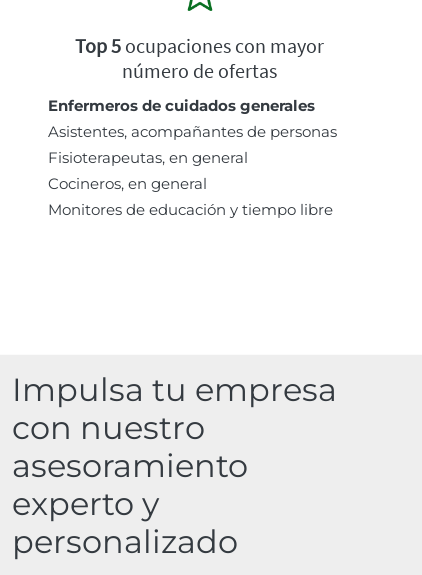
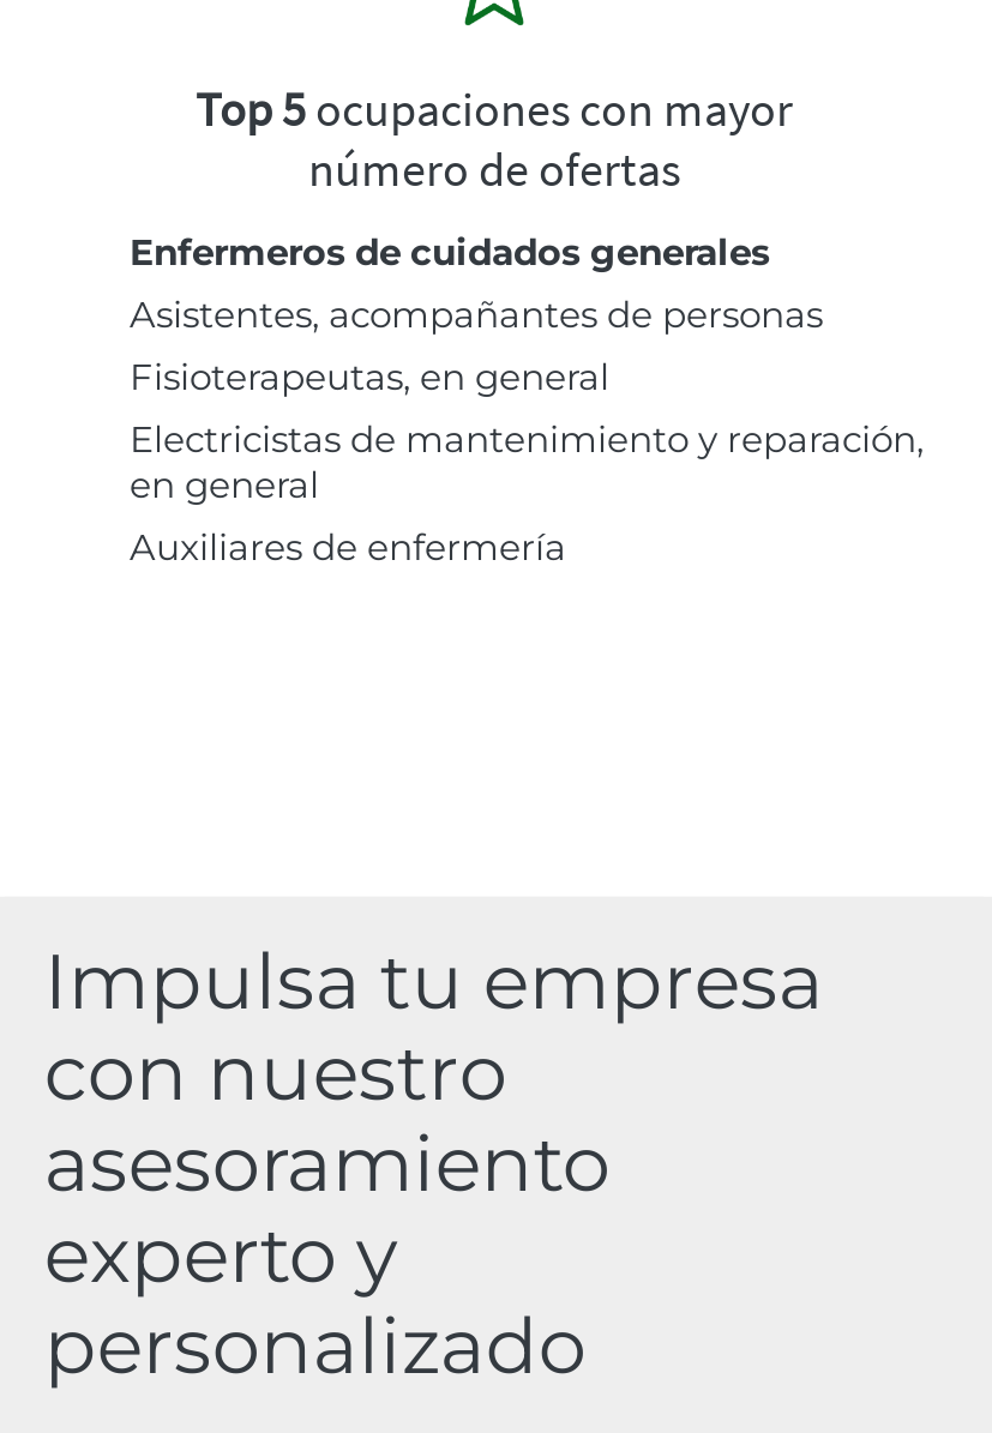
- Cocineros, en general
- Monitores de educación y tiempo libre
+ Electricistas de mantenimiento y reparación,
+ en general
+ Auxiliares de enfermería
